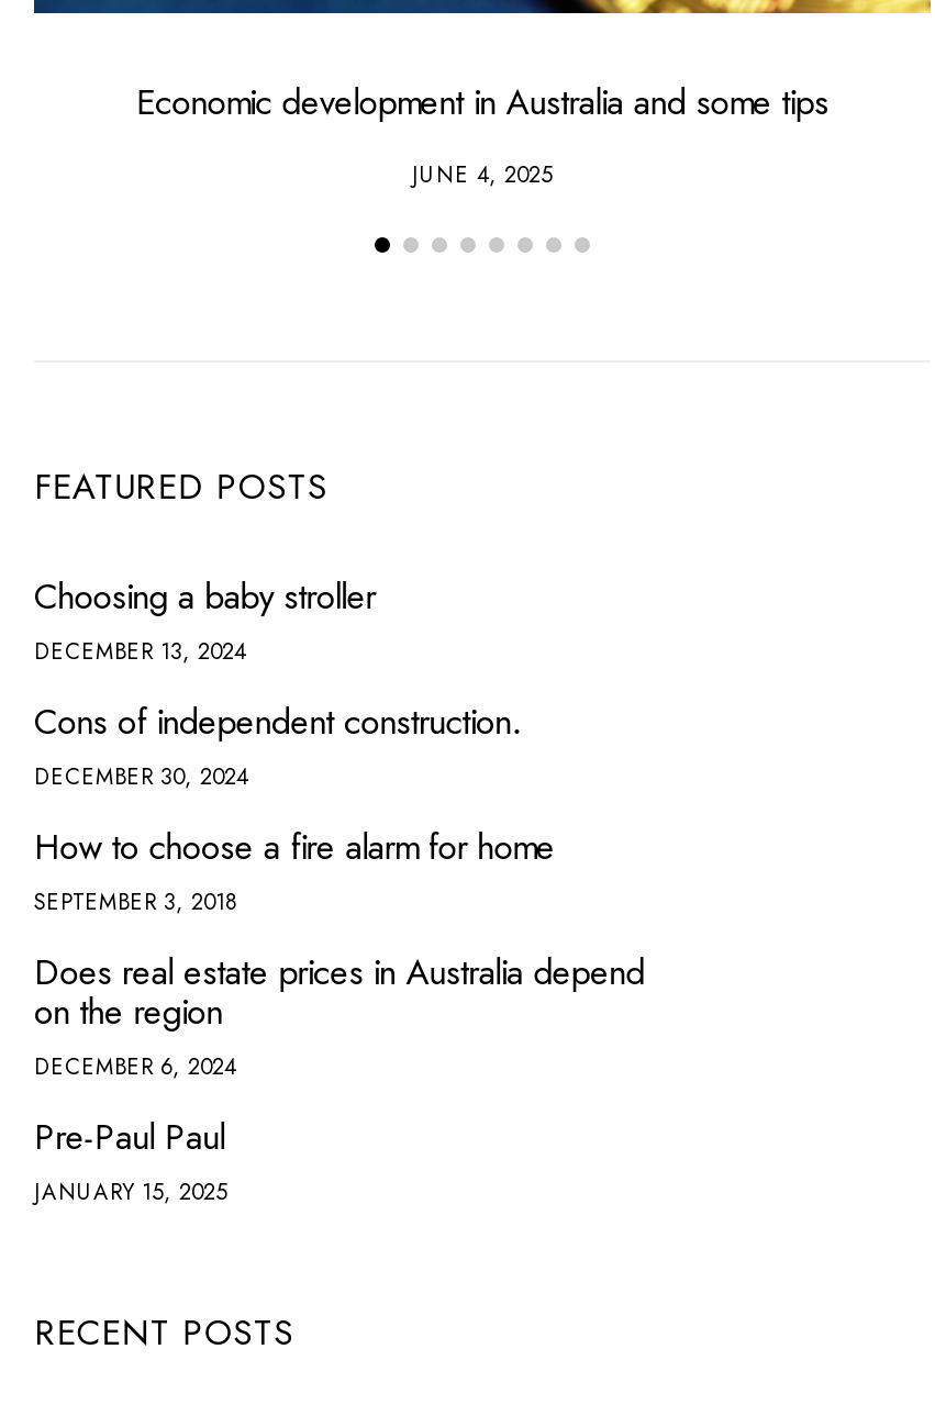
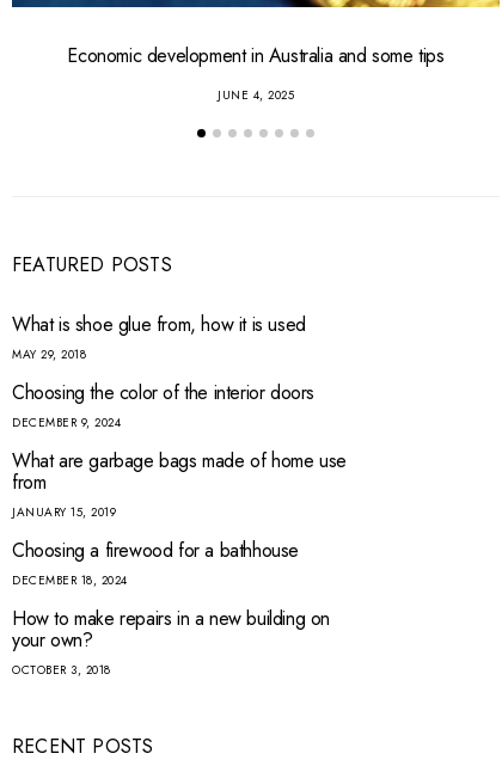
- Choosing a baby stroller
- DECEMBER 13, 2024
+ What is shoe glue from, how it is used
+ MAY 29, 2018

- Cons of independent construction.
- DECEMBER 30, 2024
+ Choosing the color of the interior doors
+ DECEMBER 9, 2024

- How to choose a fire alarm for home
- SEPTEMBER 3, 2018
+ What are garbage bags made of home use
+ from
+ JANUARY 15, 2019

- Does real estate prices in Australia depend
- on the region
- DECEMBER 6, 2024
+ Choosing a firewood for a bathhouse
+ DECEMBER 18, 2024

- Pre-Paul Paul
- JANUARY 15, 2025
+ How to make repairs in a new building on
+ your own?
+ OCTOBER 3, 2018
